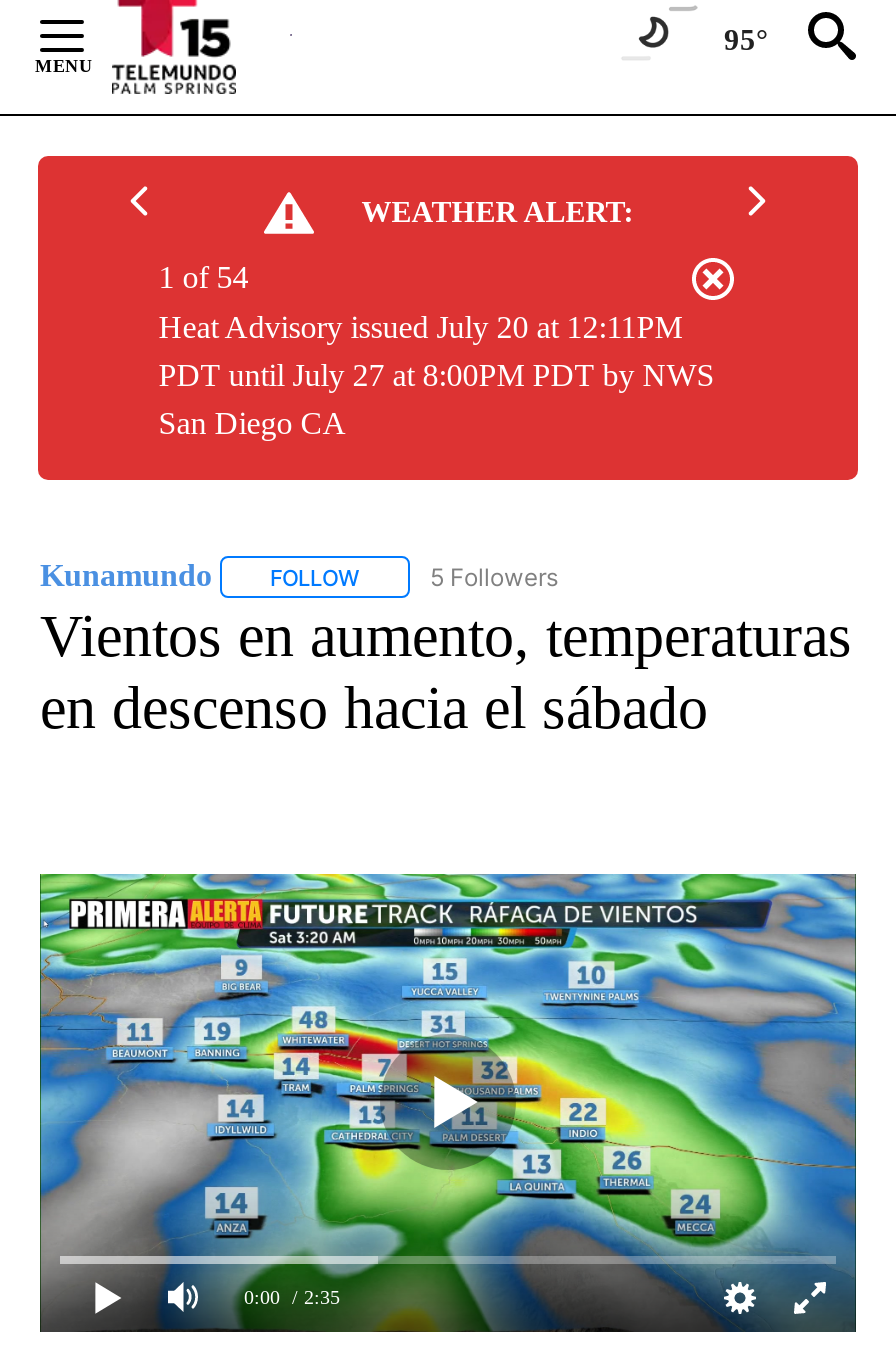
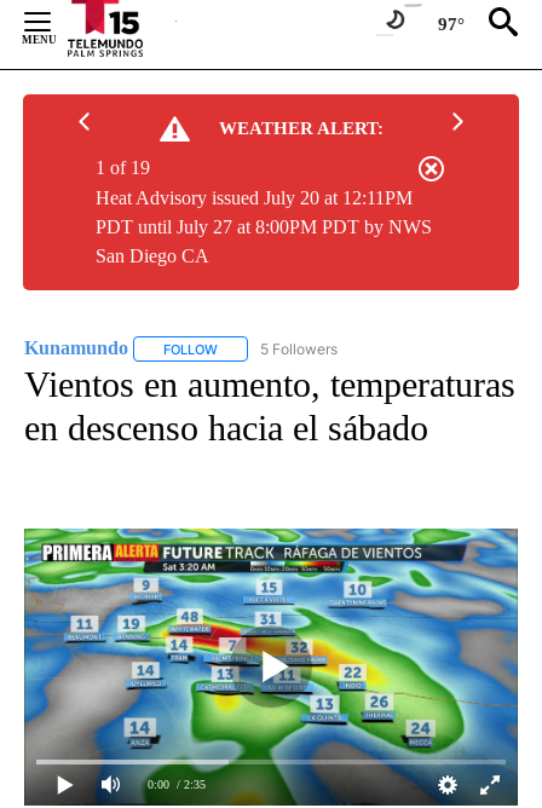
- 95°
+ 97°

- 1 of 54
+ 1 of 19
